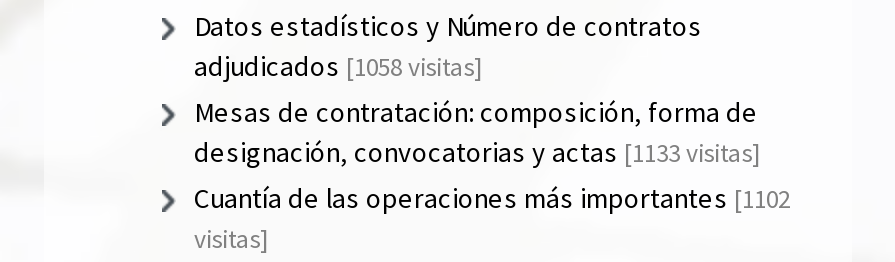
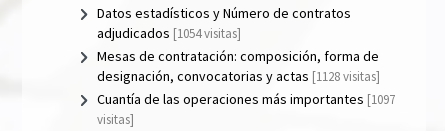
- adjudicados [1058 visitas]
+ adjudicados [1054 visitas]

- designación, convocatorias y actas [1133 visitas]
+ designación, convocatorias y actas [1128 visitas]

- Cuantía de las operaciones más importantes [1102
+ Cuantía de las operaciones más importantes [1097
